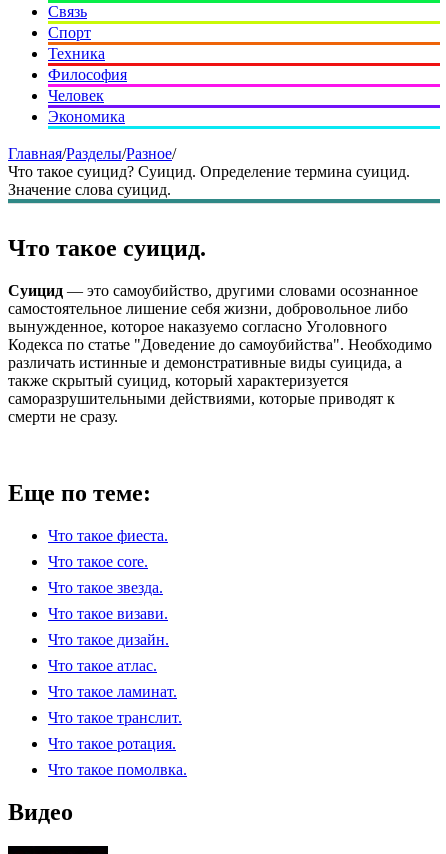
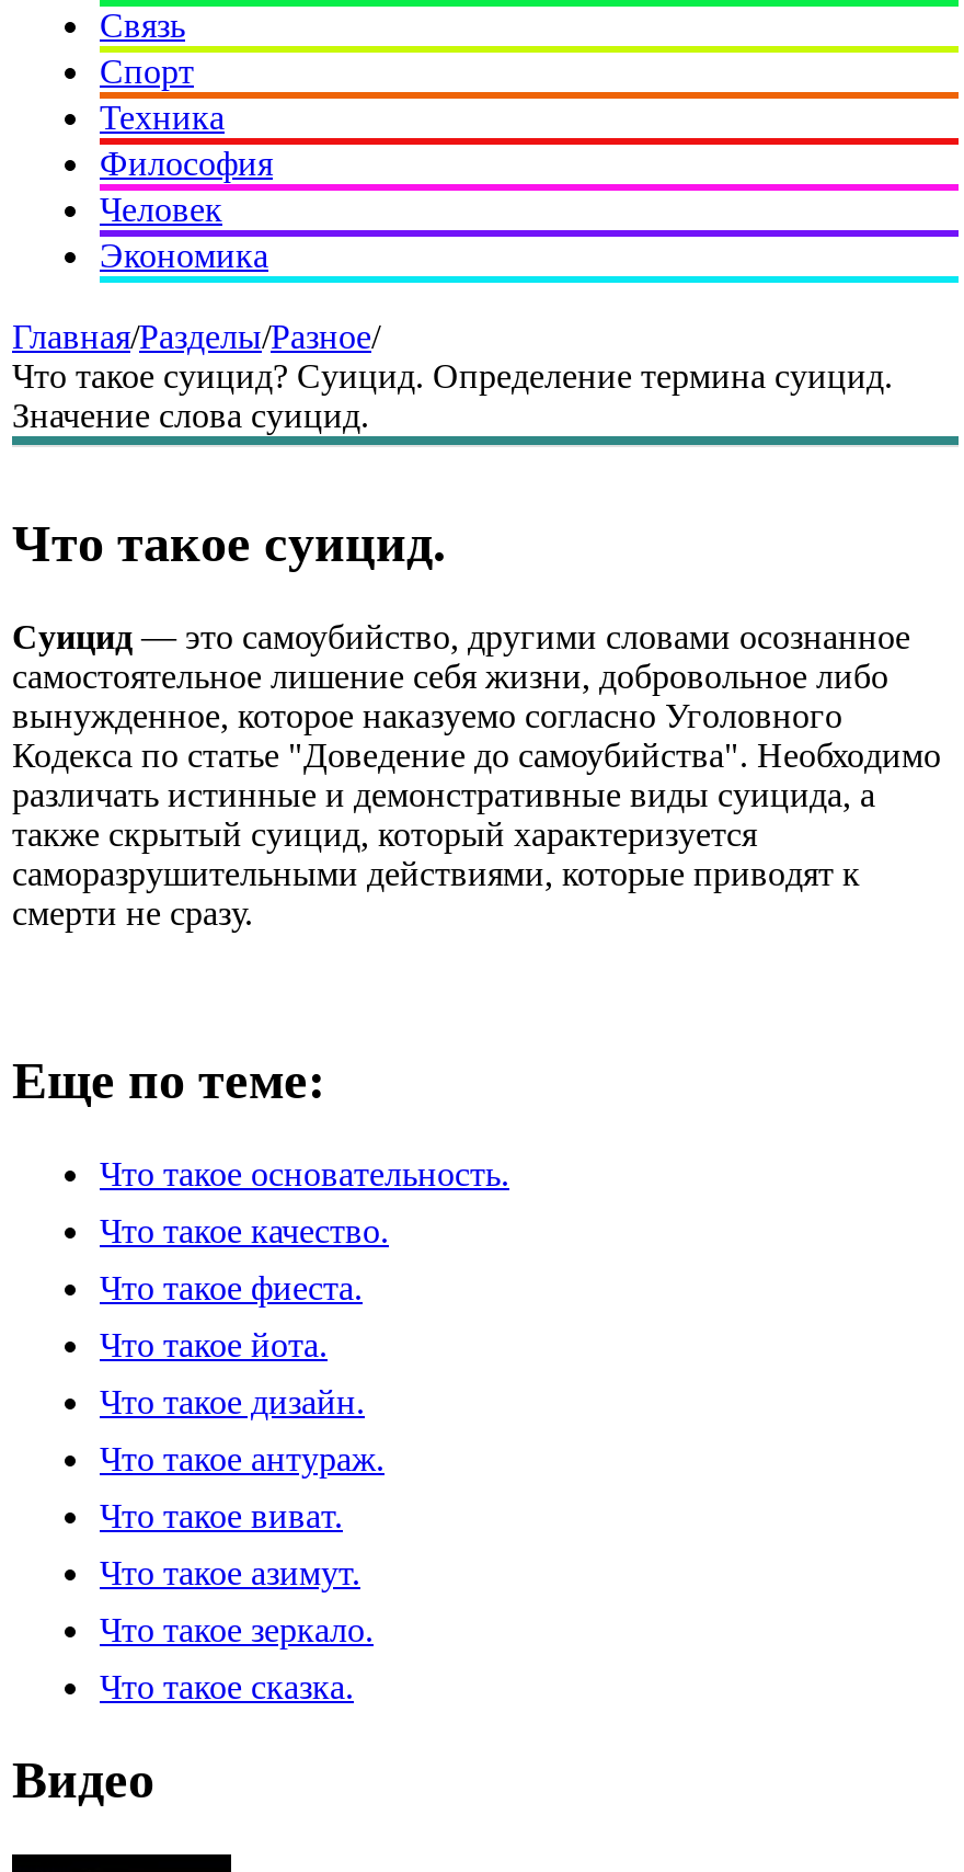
+ Что такое основательность.
+ Что такое качество.

moved down: Что такое фиеста.

- Что такое core.
- Что такое звезда.
- Что такое визави.
+ Что такое йота.

- Что такое атлас.
+ Что такое антураж.

- Что такое ламинат.
+ Что такое виват.

- Что такое транслит.
+ Что такое азимут.

- Что такое ротация.
+ Что такое зеркало.

- Что такое помолвка.
+ Что такое сказка.
